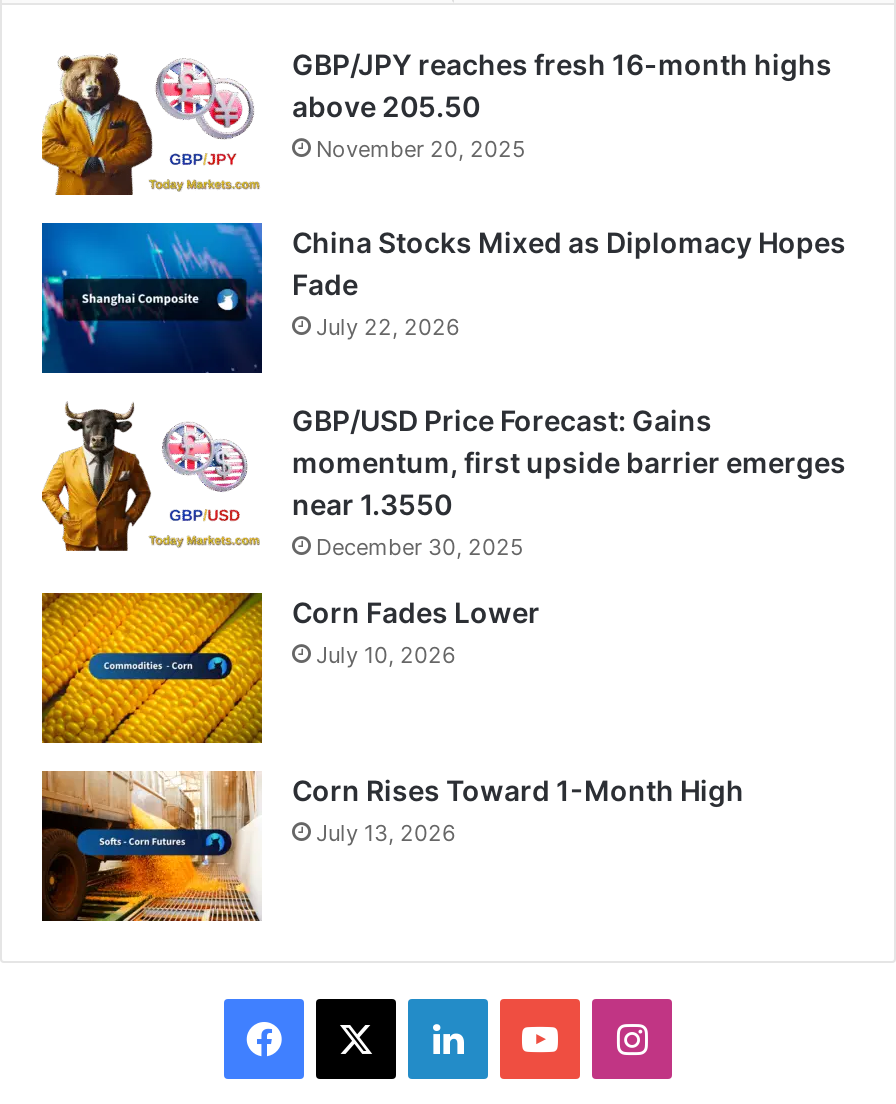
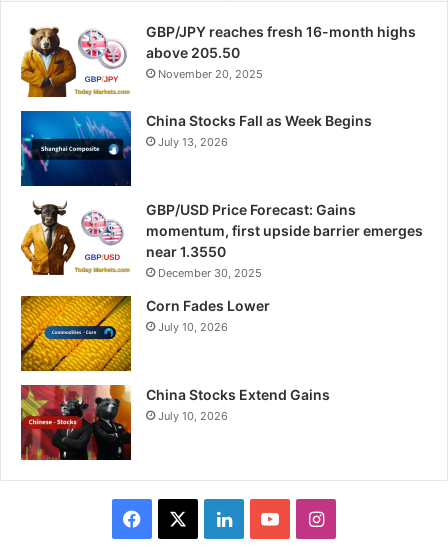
- China Stocks Mixed as Diplomacy Hopes
- Fade
- July 22, 2026
+ China Stocks Fall as Week Begins
+ July 13, 2026

- [image]
- Corn Rises Toward 1-Month High
- July 13, 2026
+ [image]
+ China Stocks Extend Gains
+ July 10, 2026
